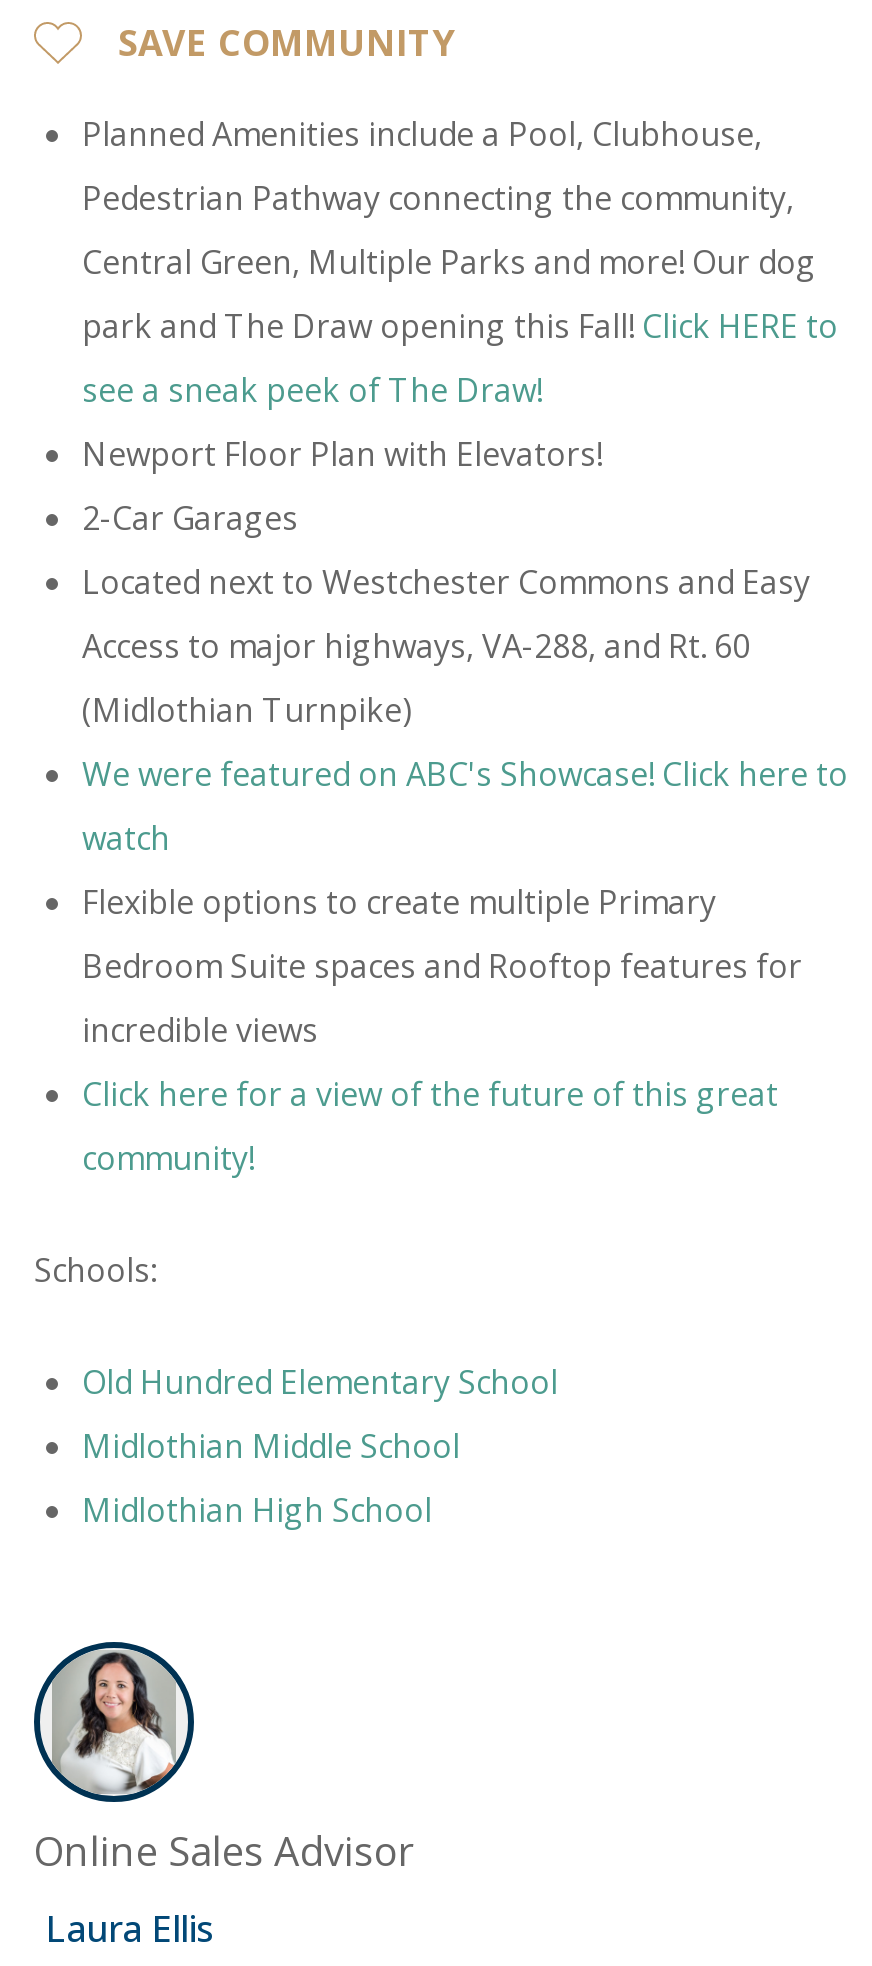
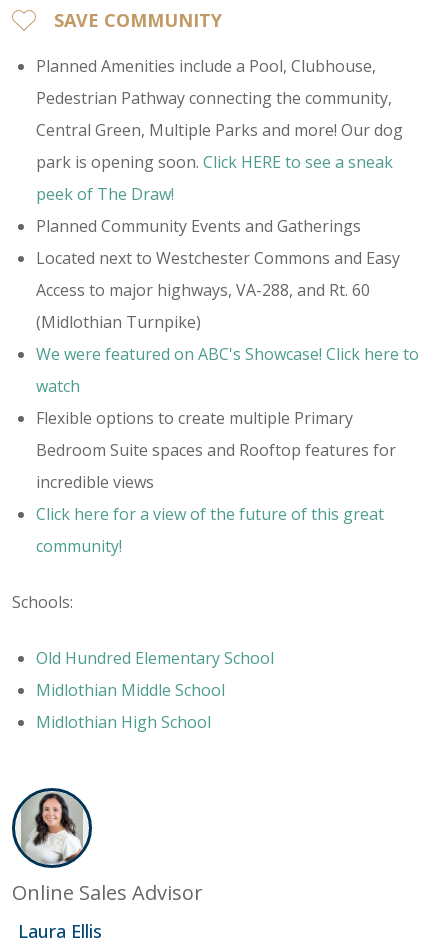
- park and The Draw opening this Fall! Click HERE to
- see a sneak peek of The Draw!
- Newport Floor Plan with Elevators!
- 2-Car Garages
+ park is opening soon. Click HERE to see a sneak
+ peek of The Draw!
+ Planned Community Events and Gatherings
